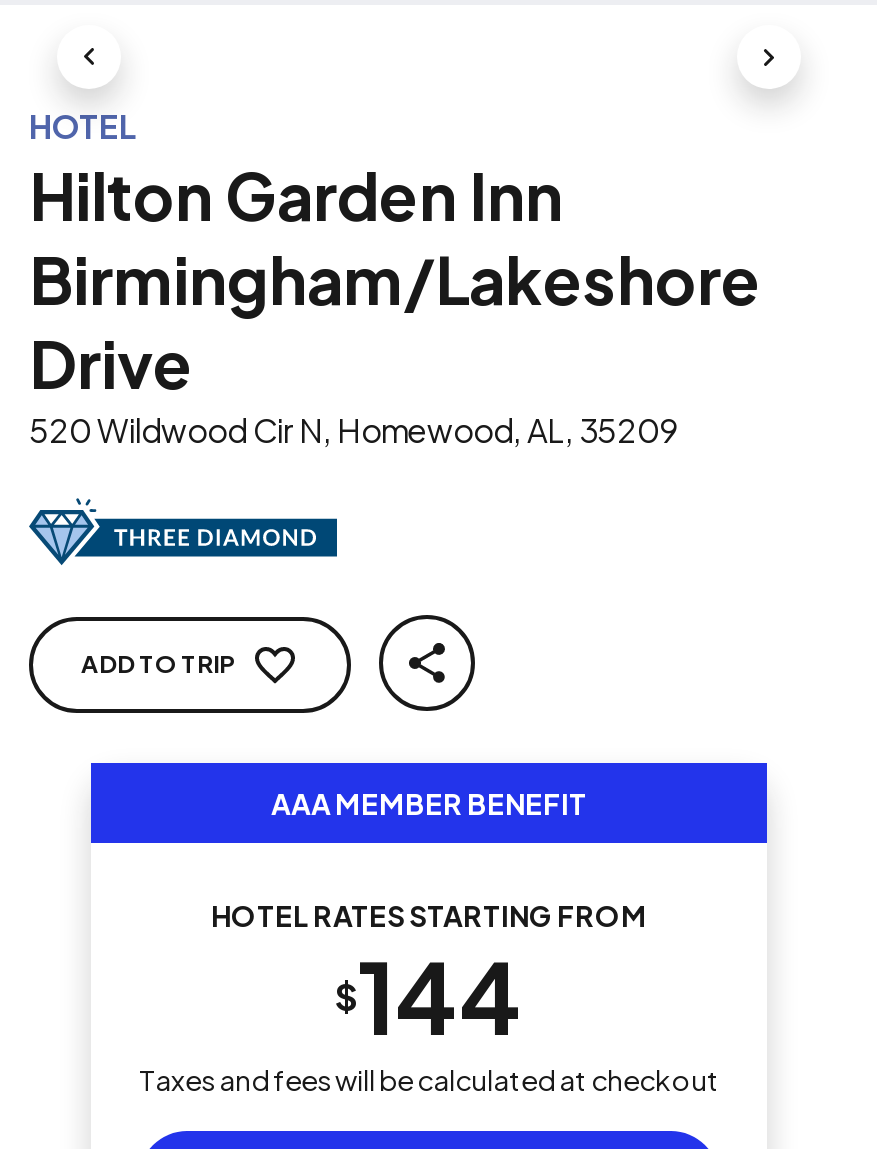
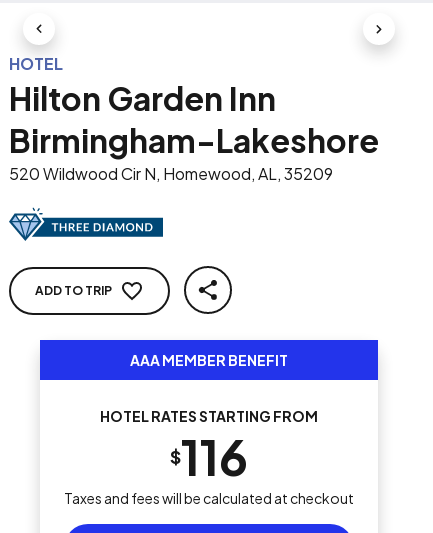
- Birmingham/Lakeshore
- Drive
+ Birmingham-Lakeshore

- $144
+ $116
